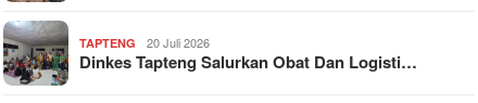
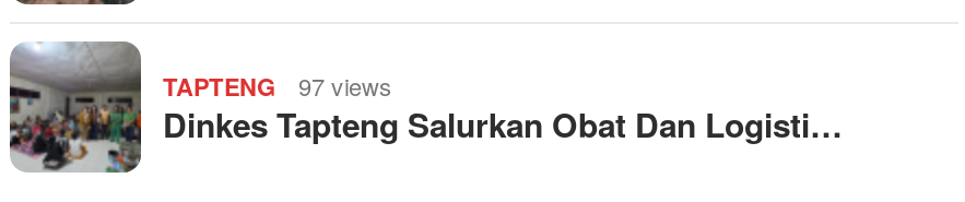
- TAPTENG 20 Juli 2026
+ TAPTENG 97 views
